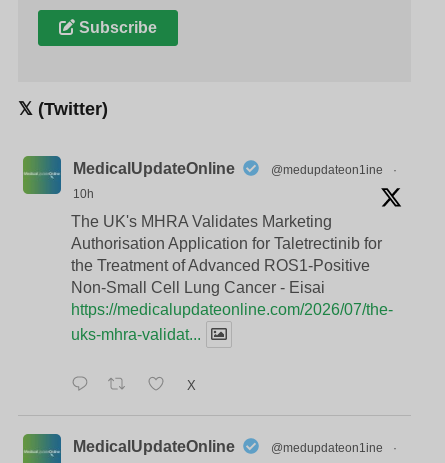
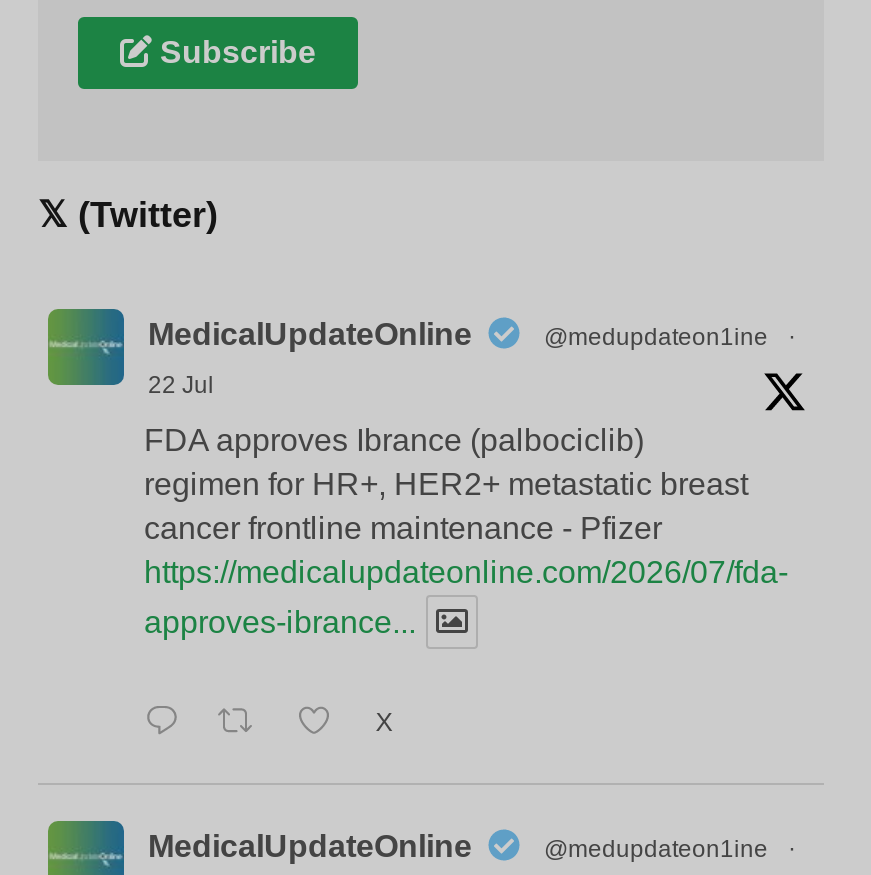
- 10h
+ 22 Jul

- The UK's MHRA Validates Marketing
- Authorisation Application for Taletrectinib for
- the Treatment of Advanced ROS1-Positive
- Non-Small Cell Lung Cancer - Eisai
- https://medicalupdateonline.com/2026/07/the-
+ FDA approves Ibrance (palbociclib)
+ regimen for HR+, HER2+ metastatic breast
+ cancer frontline maintenance - Pfizer
+ https://medicalupdateonline.com/2026/07/fda-

- uks-mhra-validat...
+ approves-ibrance...
